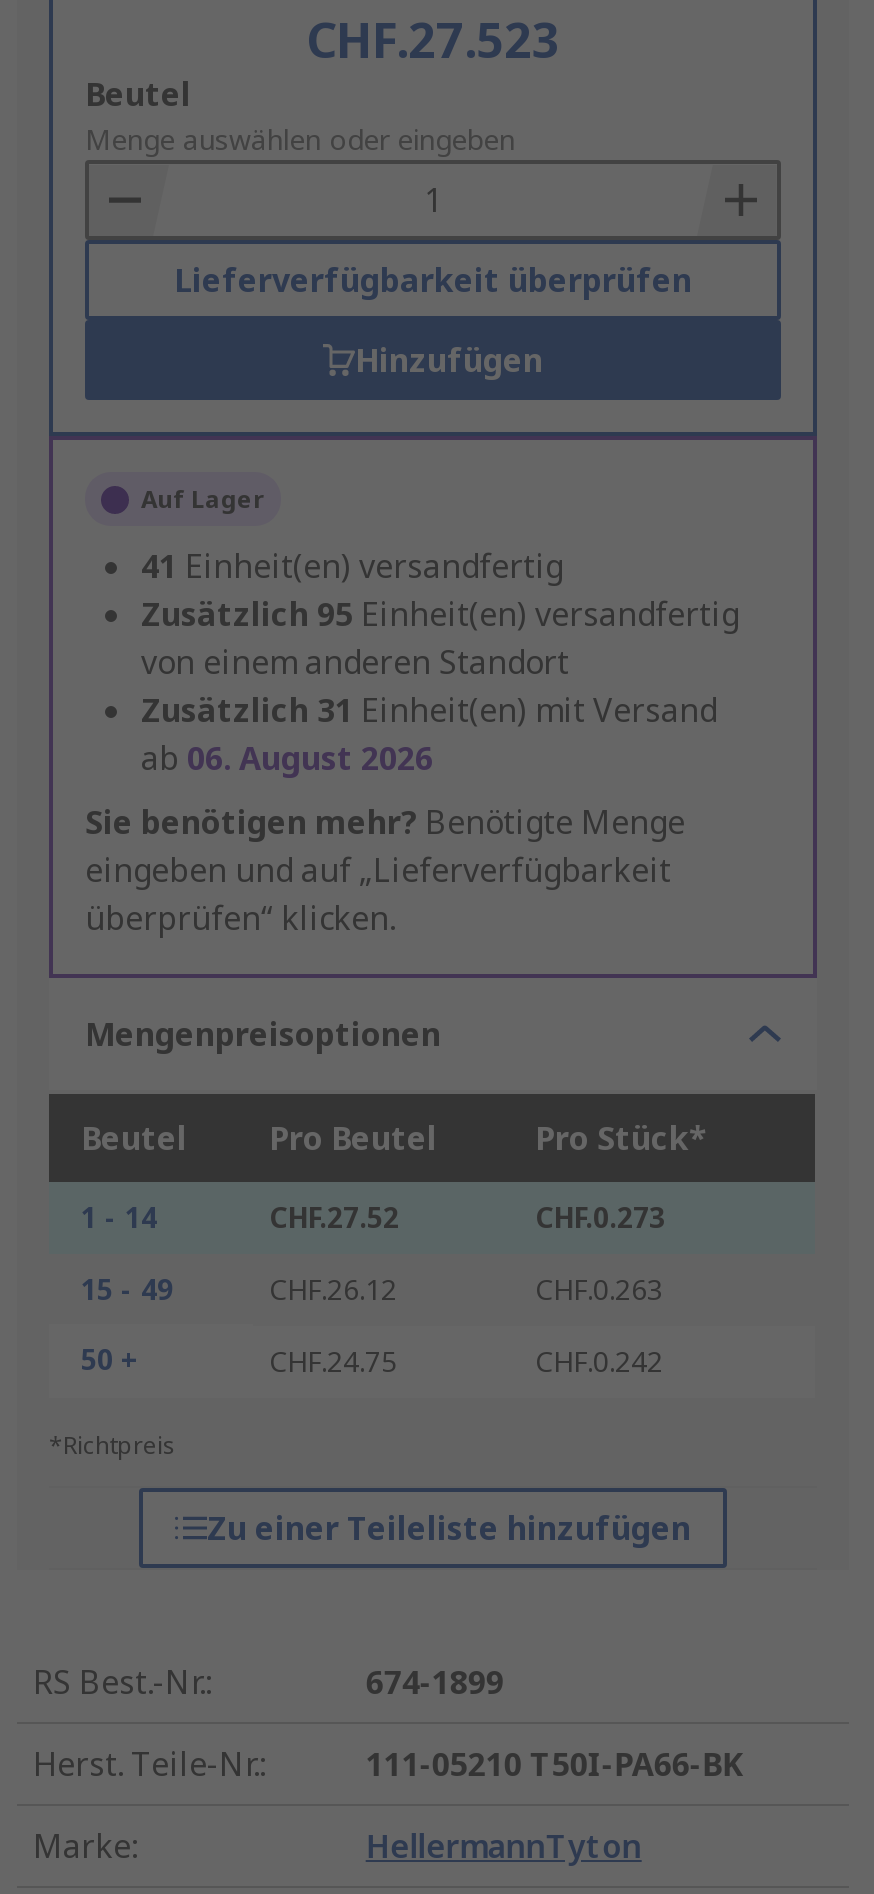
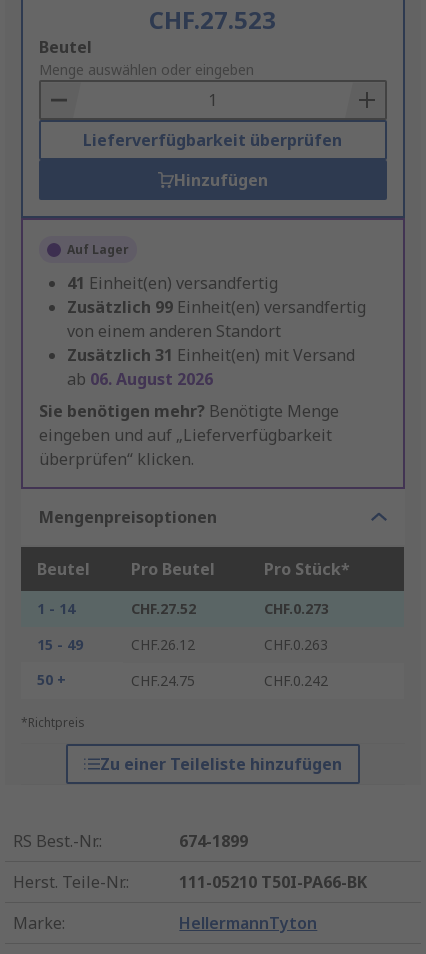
- Zusätzlich 95 Einheit(en) versandfertig
+ Zusätzlich 99 Einheit(en) versandfertig
